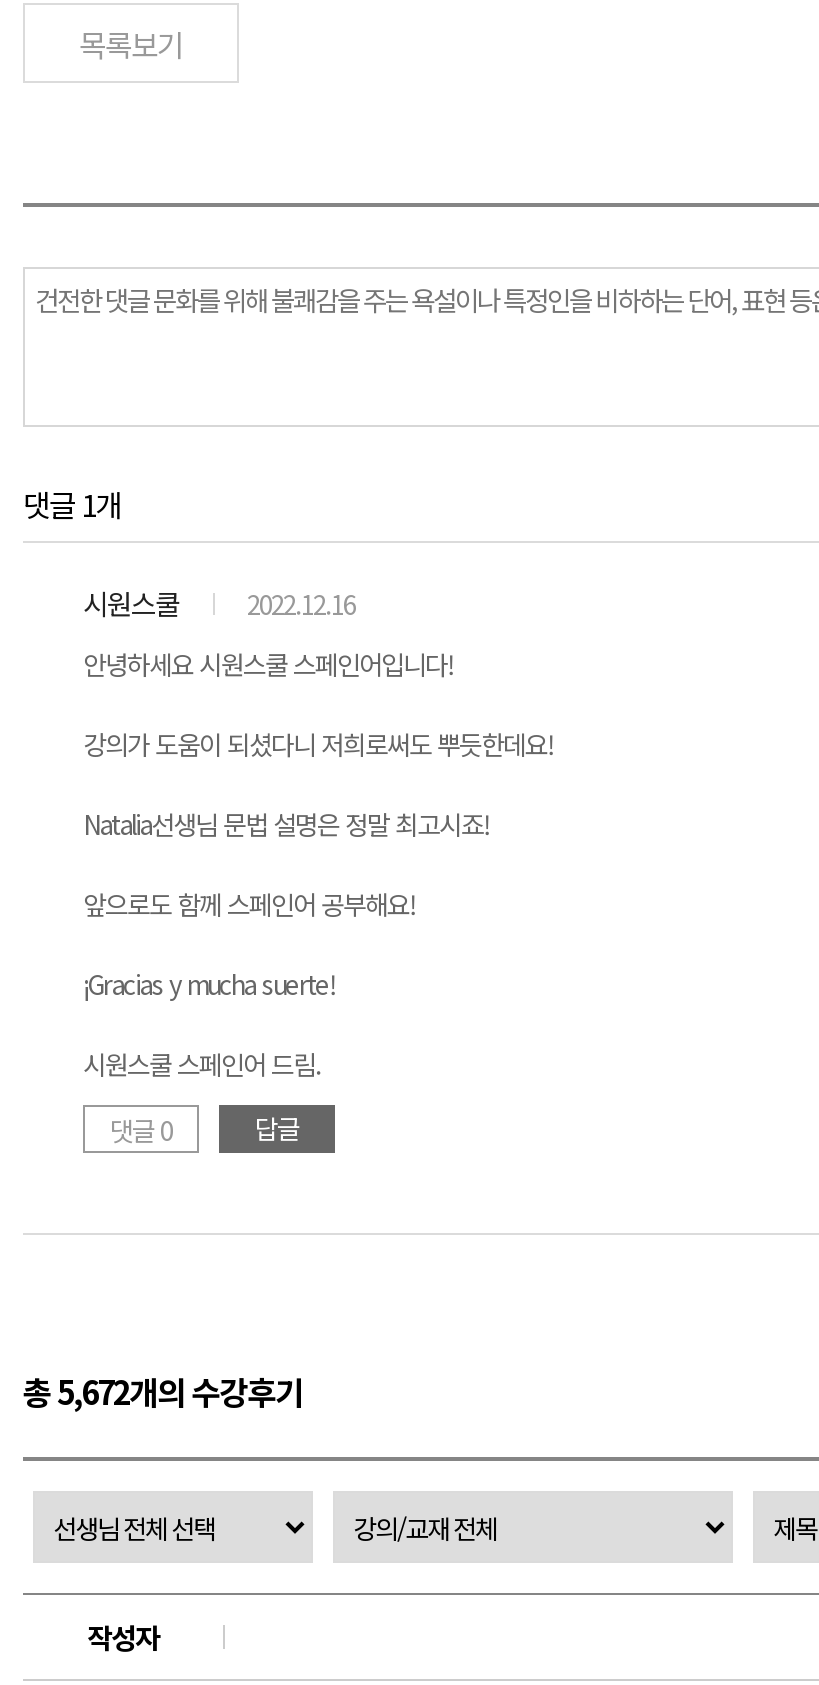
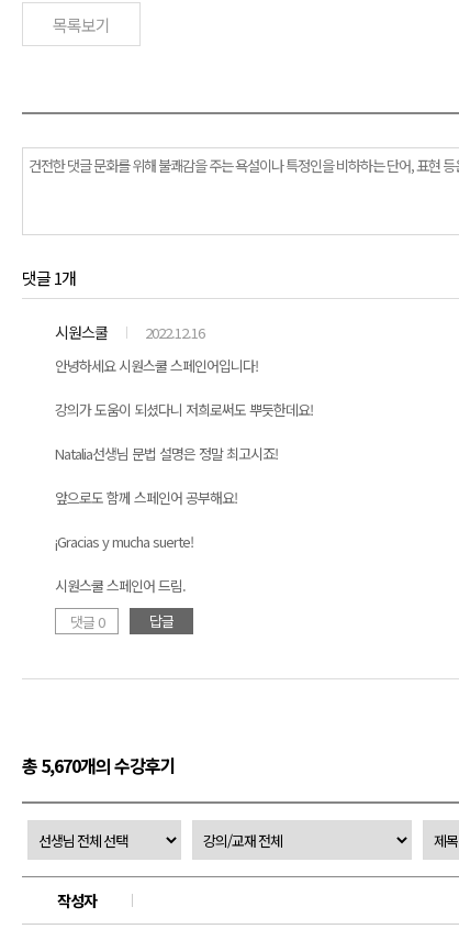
- 총 5,672개의 수강후기
+ 총 5,670개의 수강후기
